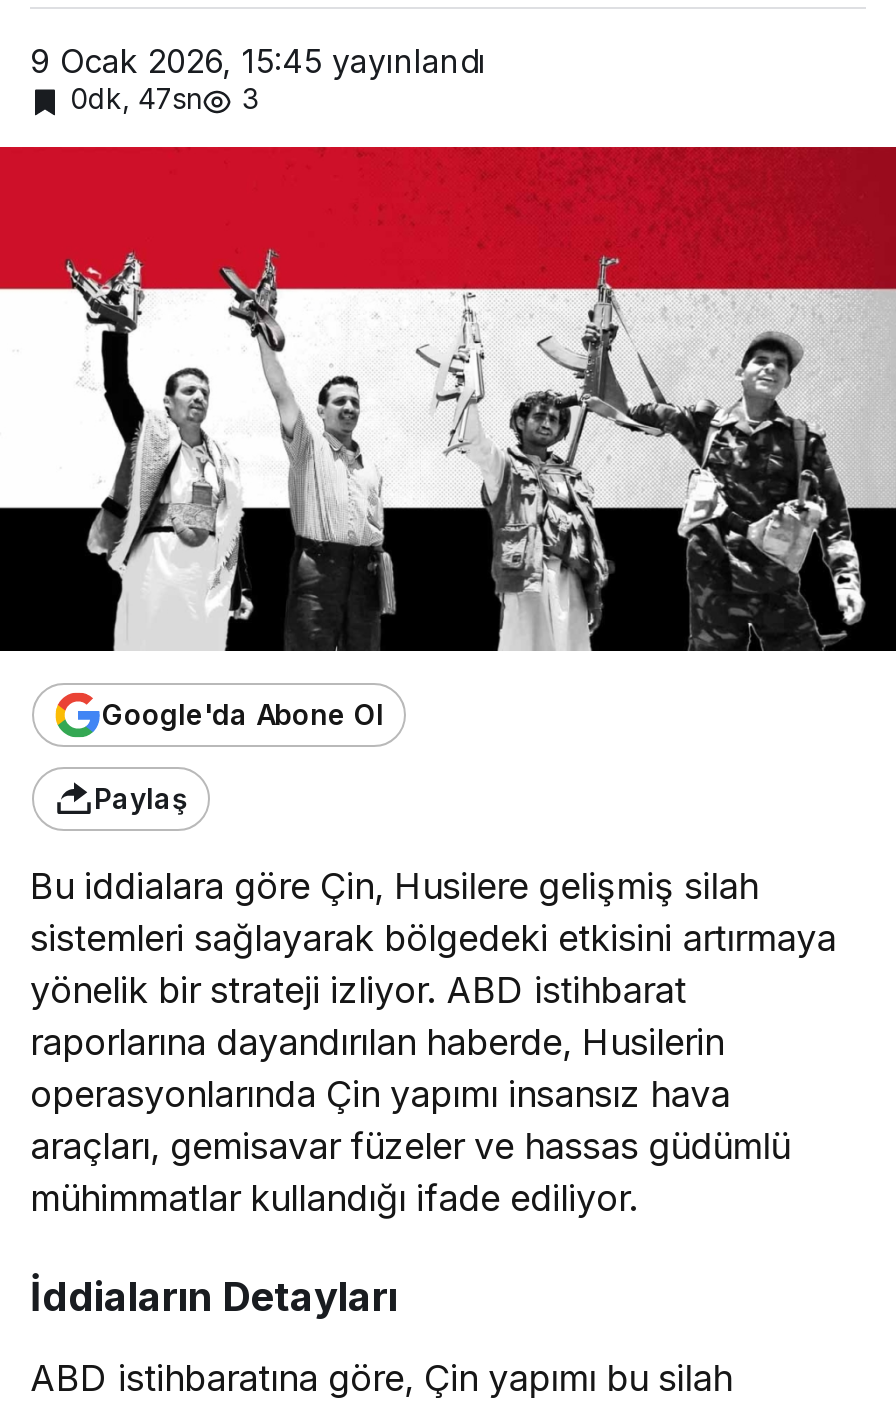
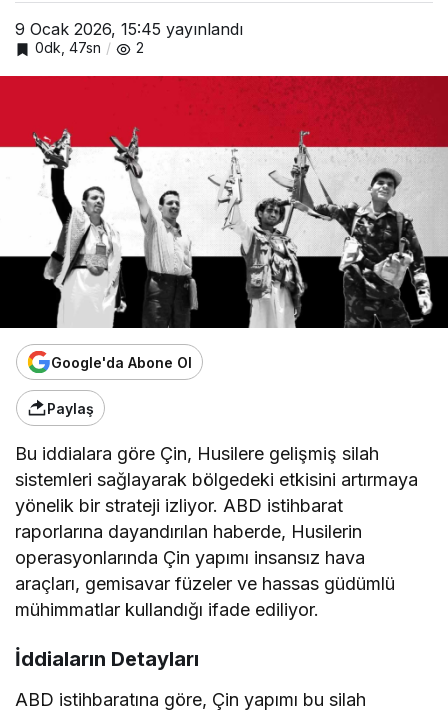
- 3
+ 2
